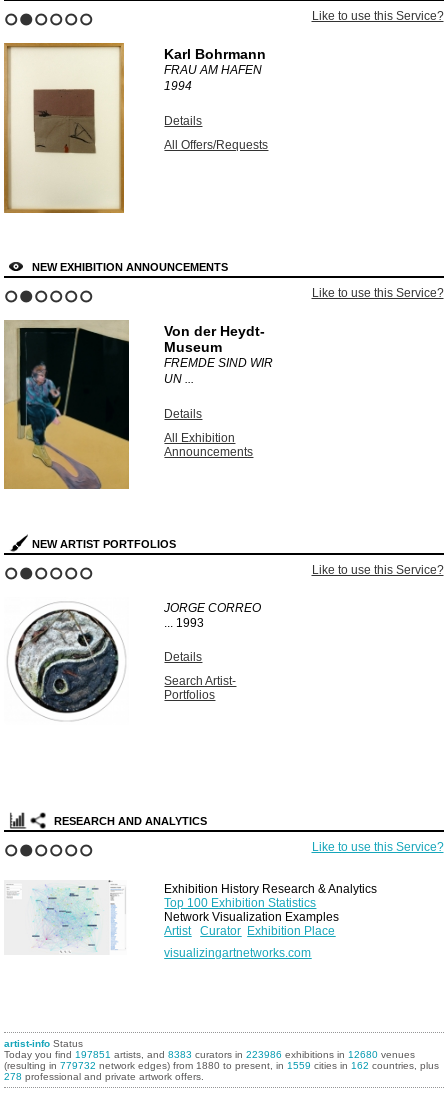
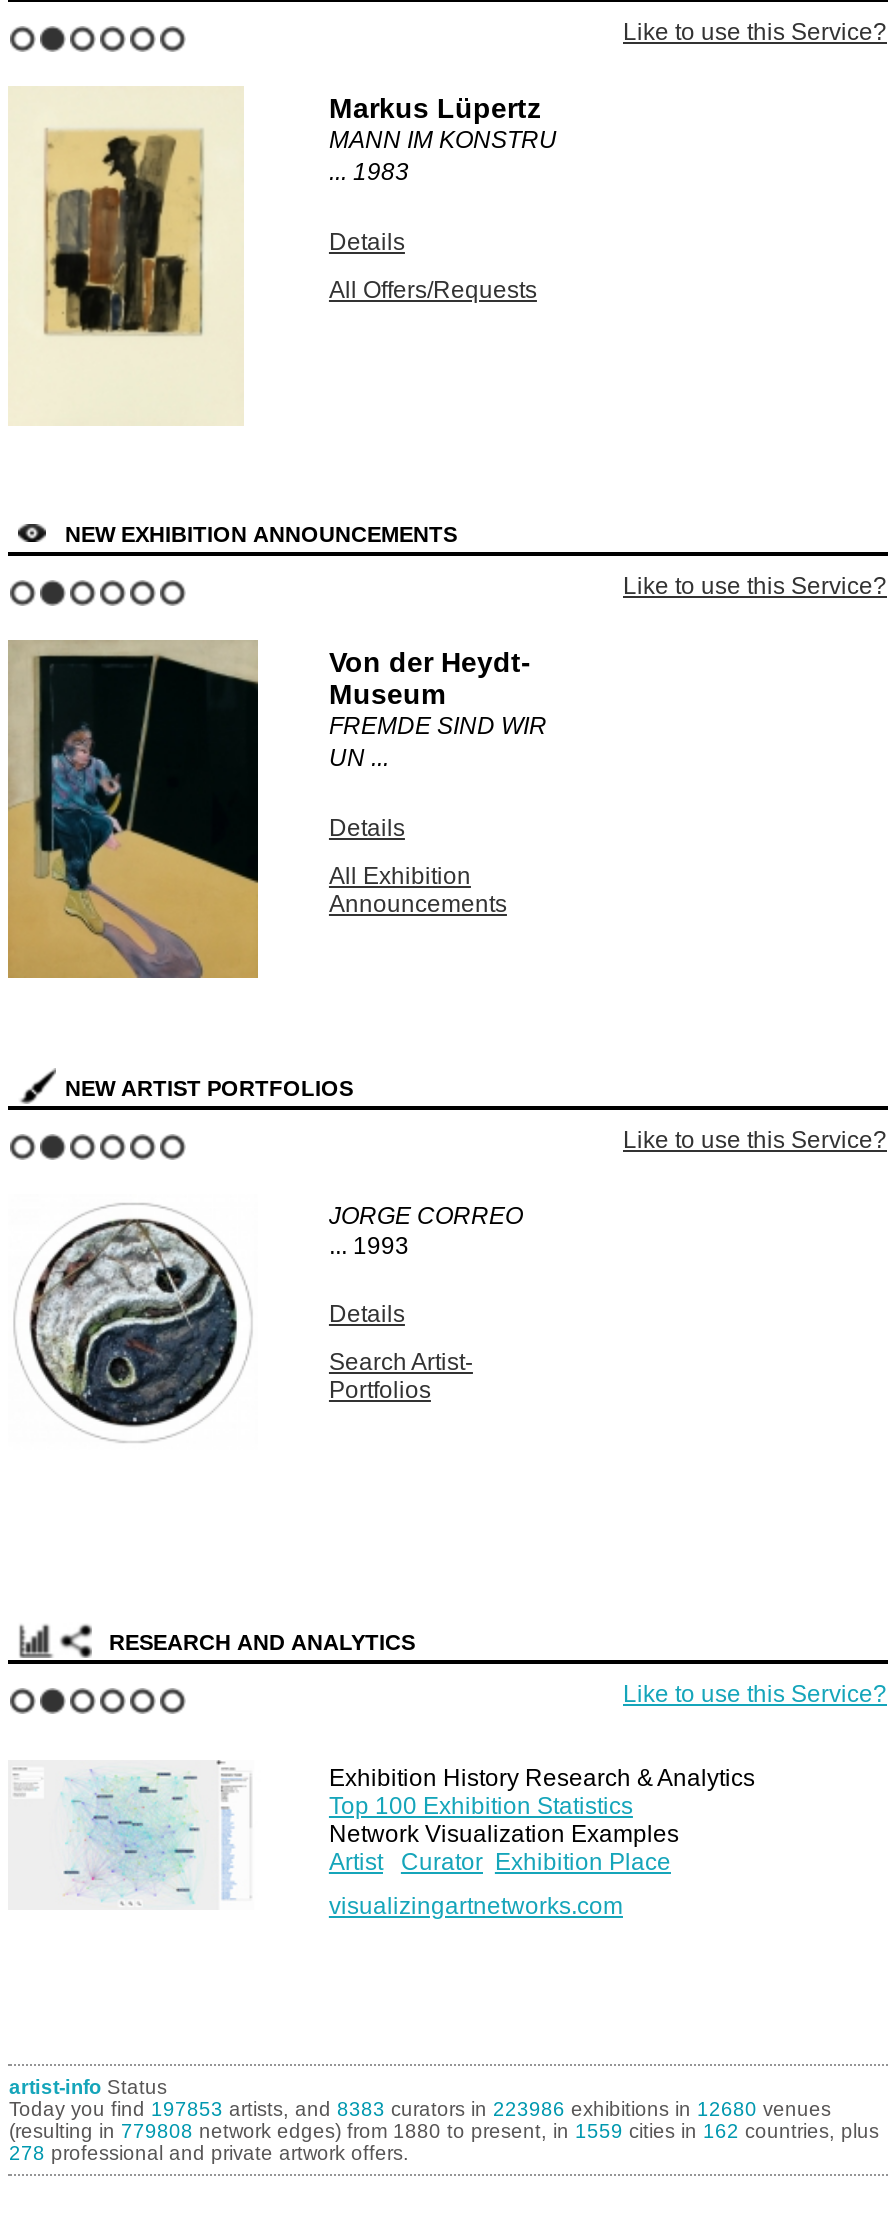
- [image]
+ [image]

- Karl Bohrmann
- FRAU AM HAFEN
- 1994
+ Markus Lüpertz
+ MANN IM KONSTRU
+ ... 1983

- Today you find 197851 artists, and 8383 curators in 223986 exhibitions in 12680 venues
+ Today you find 197853 artists, and 8383 curators in 223986 exhibitions in 12680 venues

- (resulting in 779732 network edges) from 1880 to present, in 1559 cities in 162 countries, plus
+ (resulting in 779808 network edges) from 1880 to present, in 1559 cities in 162 countries, plus
